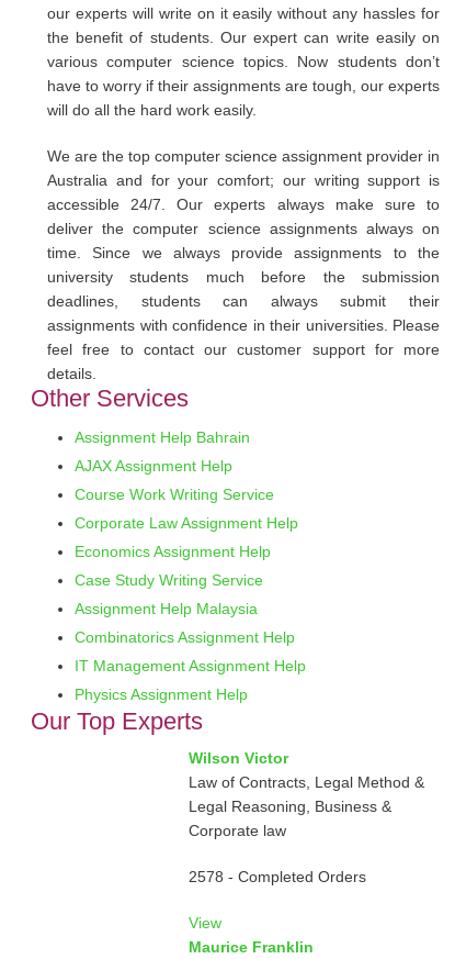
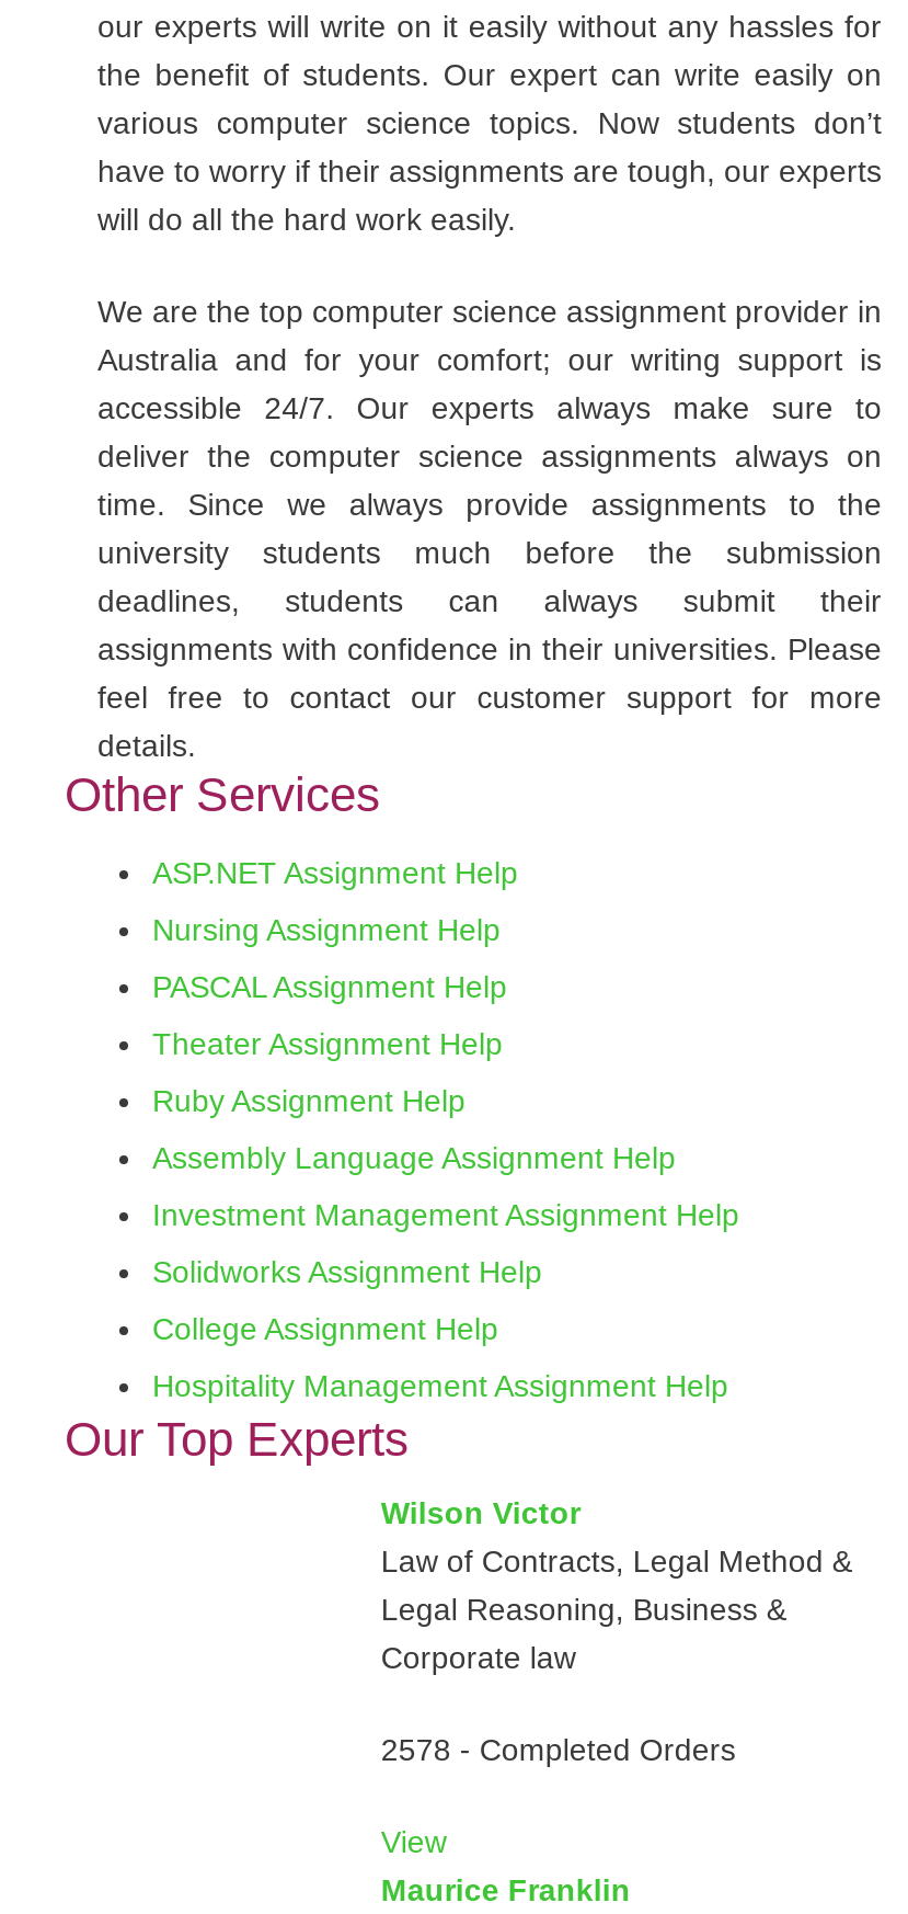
- Assignment Help Bahrain
+ ASP.NET Assignment Help

- AJAX Assignment Help
+ Nursing Assignment Help

- Course Work Writing Service
+ PASCAL Assignment Help

- Corporate Law Assignment Help
+ Theater Assignment Help

- Economics Assignment Help
+ Ruby Assignment Help

- Case Study Writing Service
+ Assembly Language Assignment Help

- Assignment Help Malaysia
+ Investment Management Assignment Help

- Combinatorics Assignment Help
+ Solidworks Assignment Help

- IT Management Assignment Help
+ College Assignment Help

- Physics Assignment Help
+ Hospitality Management Assignment Help
